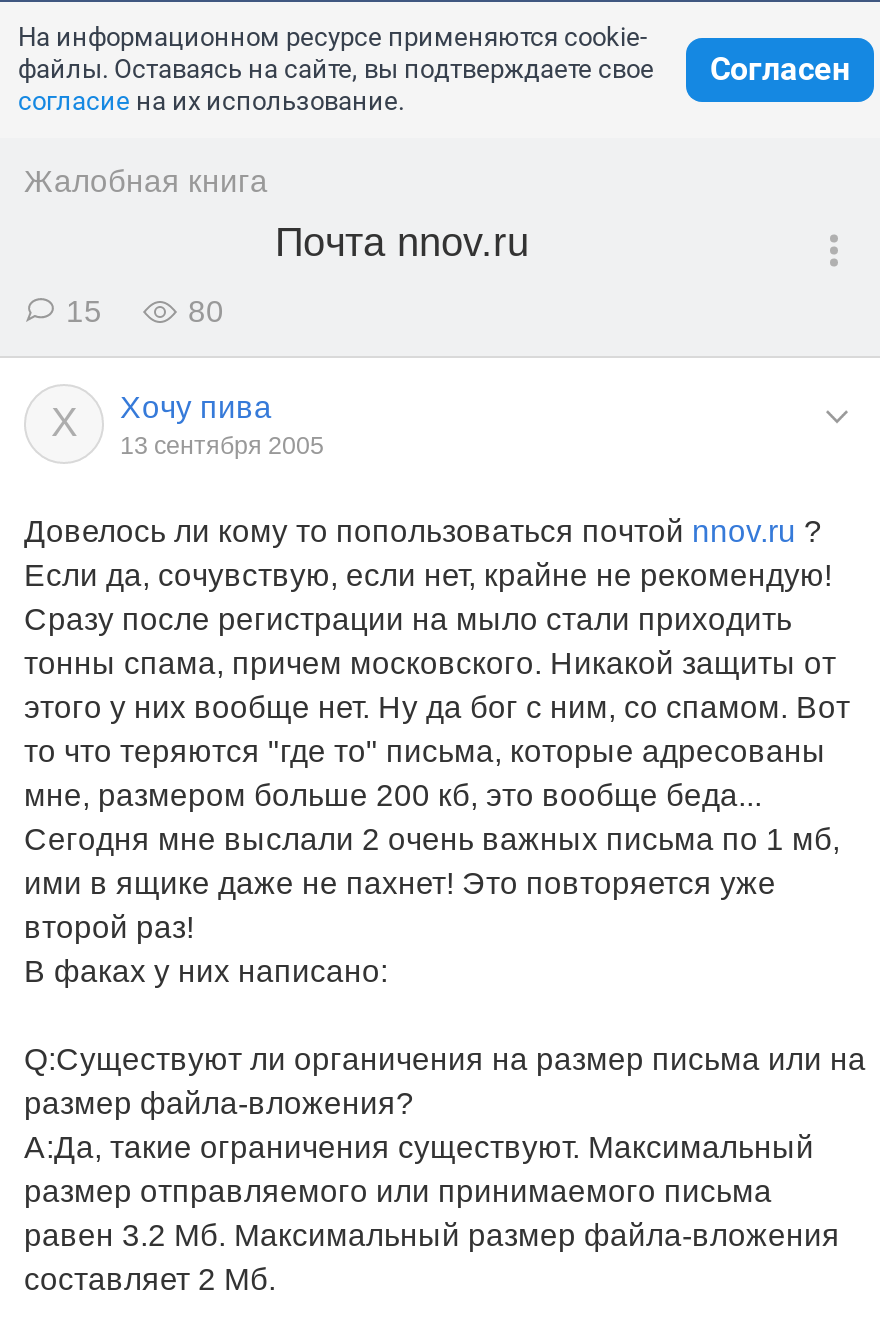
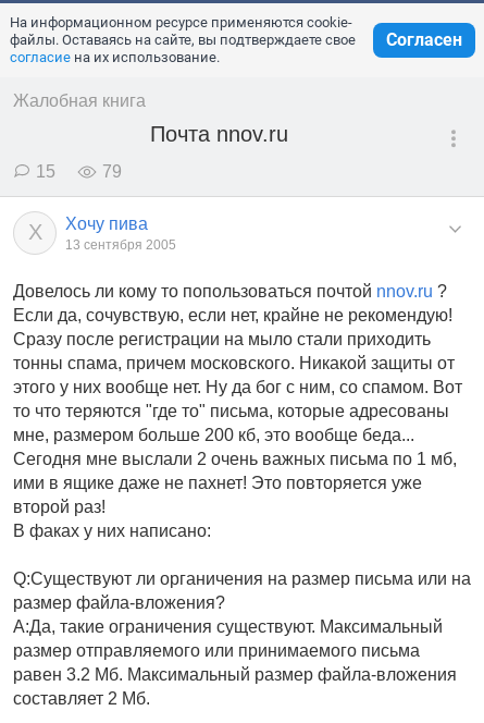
- 80
+ 79
